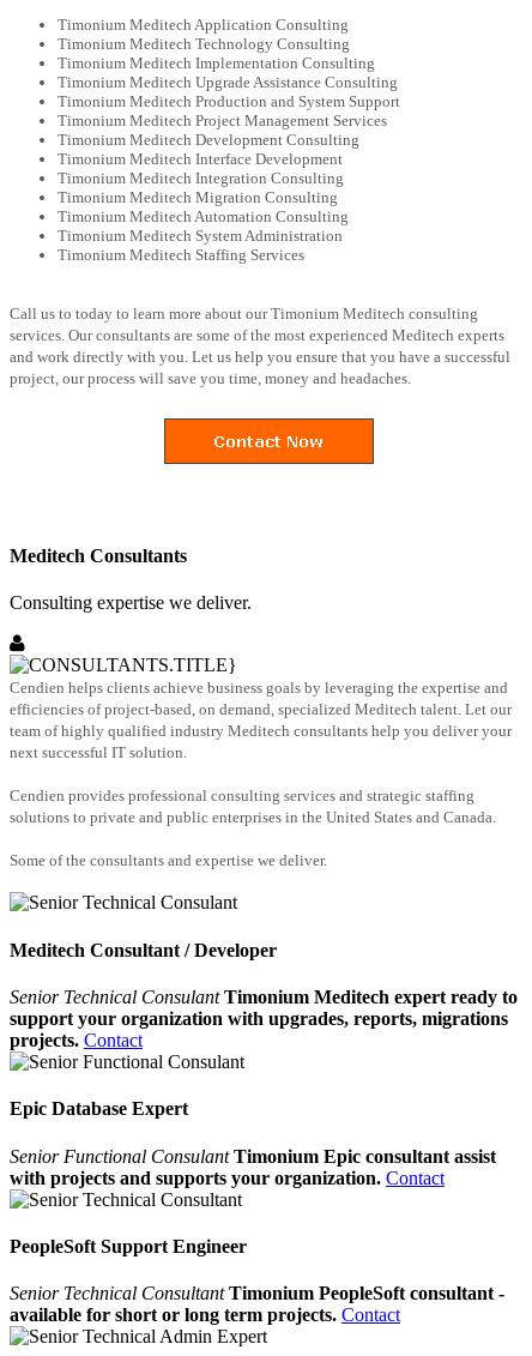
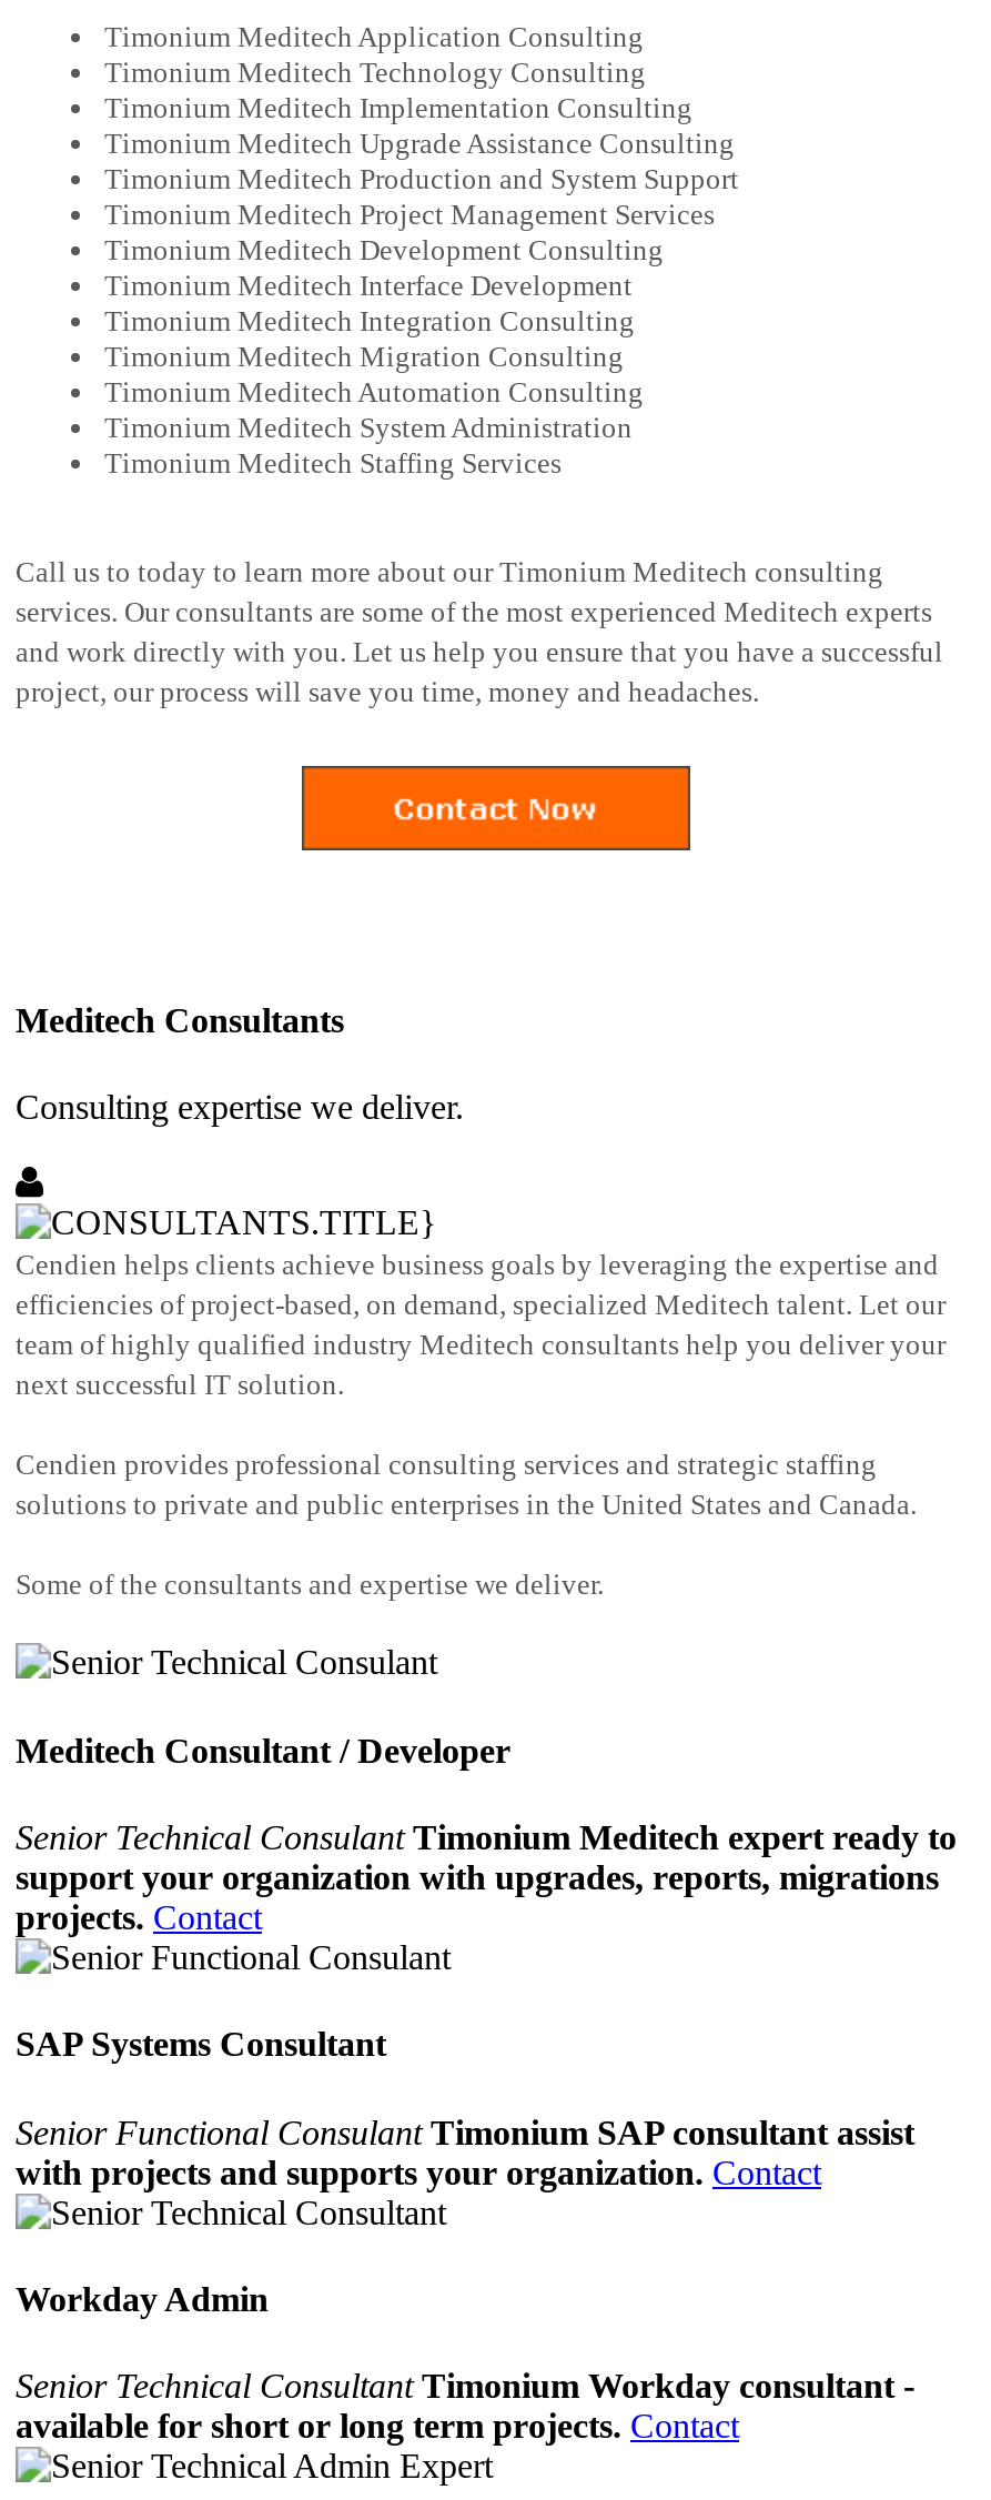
- Epic Database Expert
+ SAP Systems Consultant

- Senior Functional Consulant Timonium Epic consultant assist
+ Senior Functional Consulant Timonium SAP consultant assist

- PeopleSoft Support Engineer
+ Workday Admin

- Senior Technical Consultant Timonium PeopleSoft consultant -
+ Senior Technical Consultant Timonium Workday consultant -
